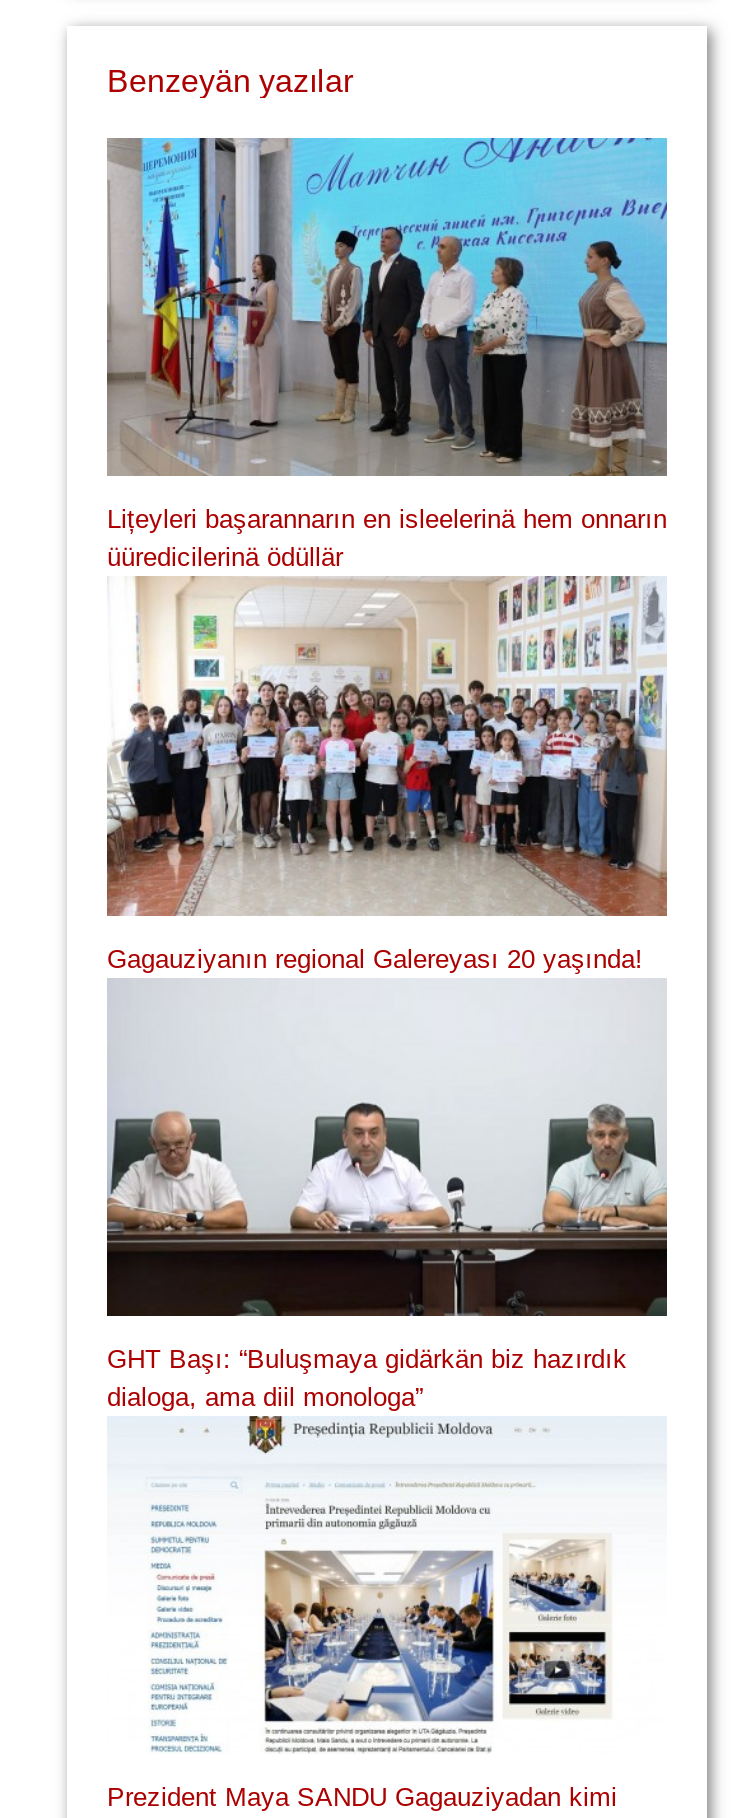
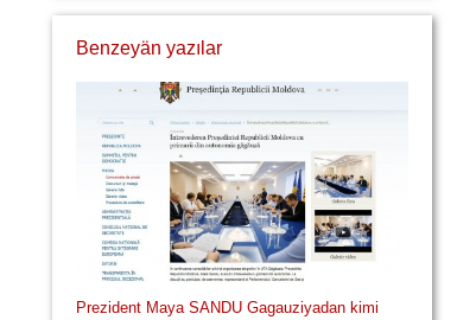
- [image]
- Lițeyleri başarannarın en isleelerinä hem onnarın
- üüredicilerinä ödüllär

- [image]
- Gagauziyanın regional Galereyası 20 yaşında!

- [image]
- GHT Başı: “Buluşmaya gidärkän biz hazırdık
- dialoga, ama diil monologa”
